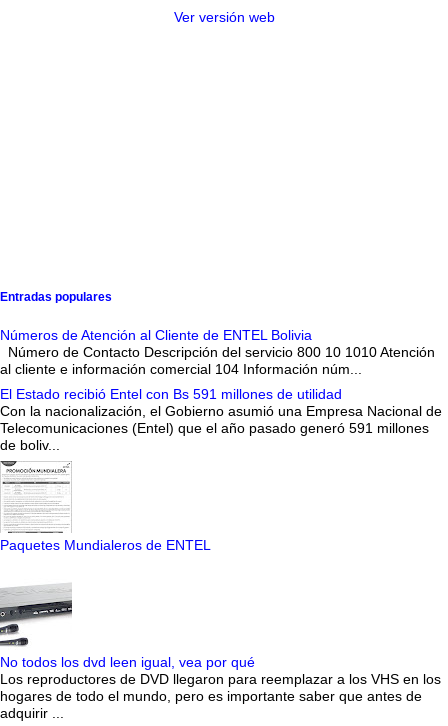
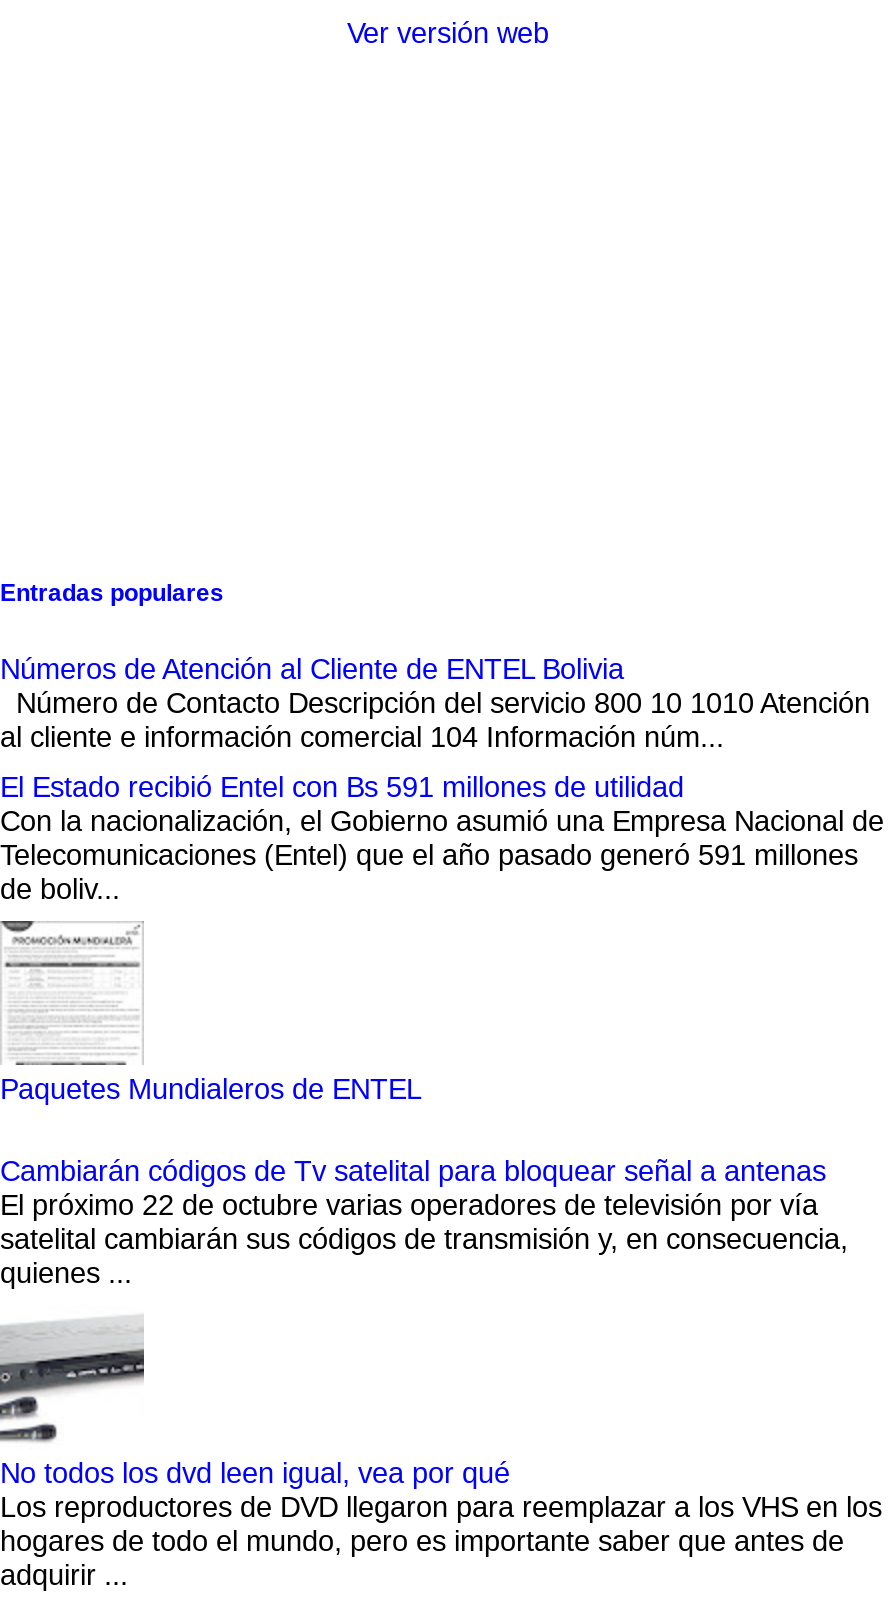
+ Cambiarán códigos de Tv satelital para bloquear señal a antenas
+ El próximo 22 de octubre varias operadores de televisión por vía
+ satelital cambiarán sus códigos de transmisión y, en consecuencia,
+ quienes ...
